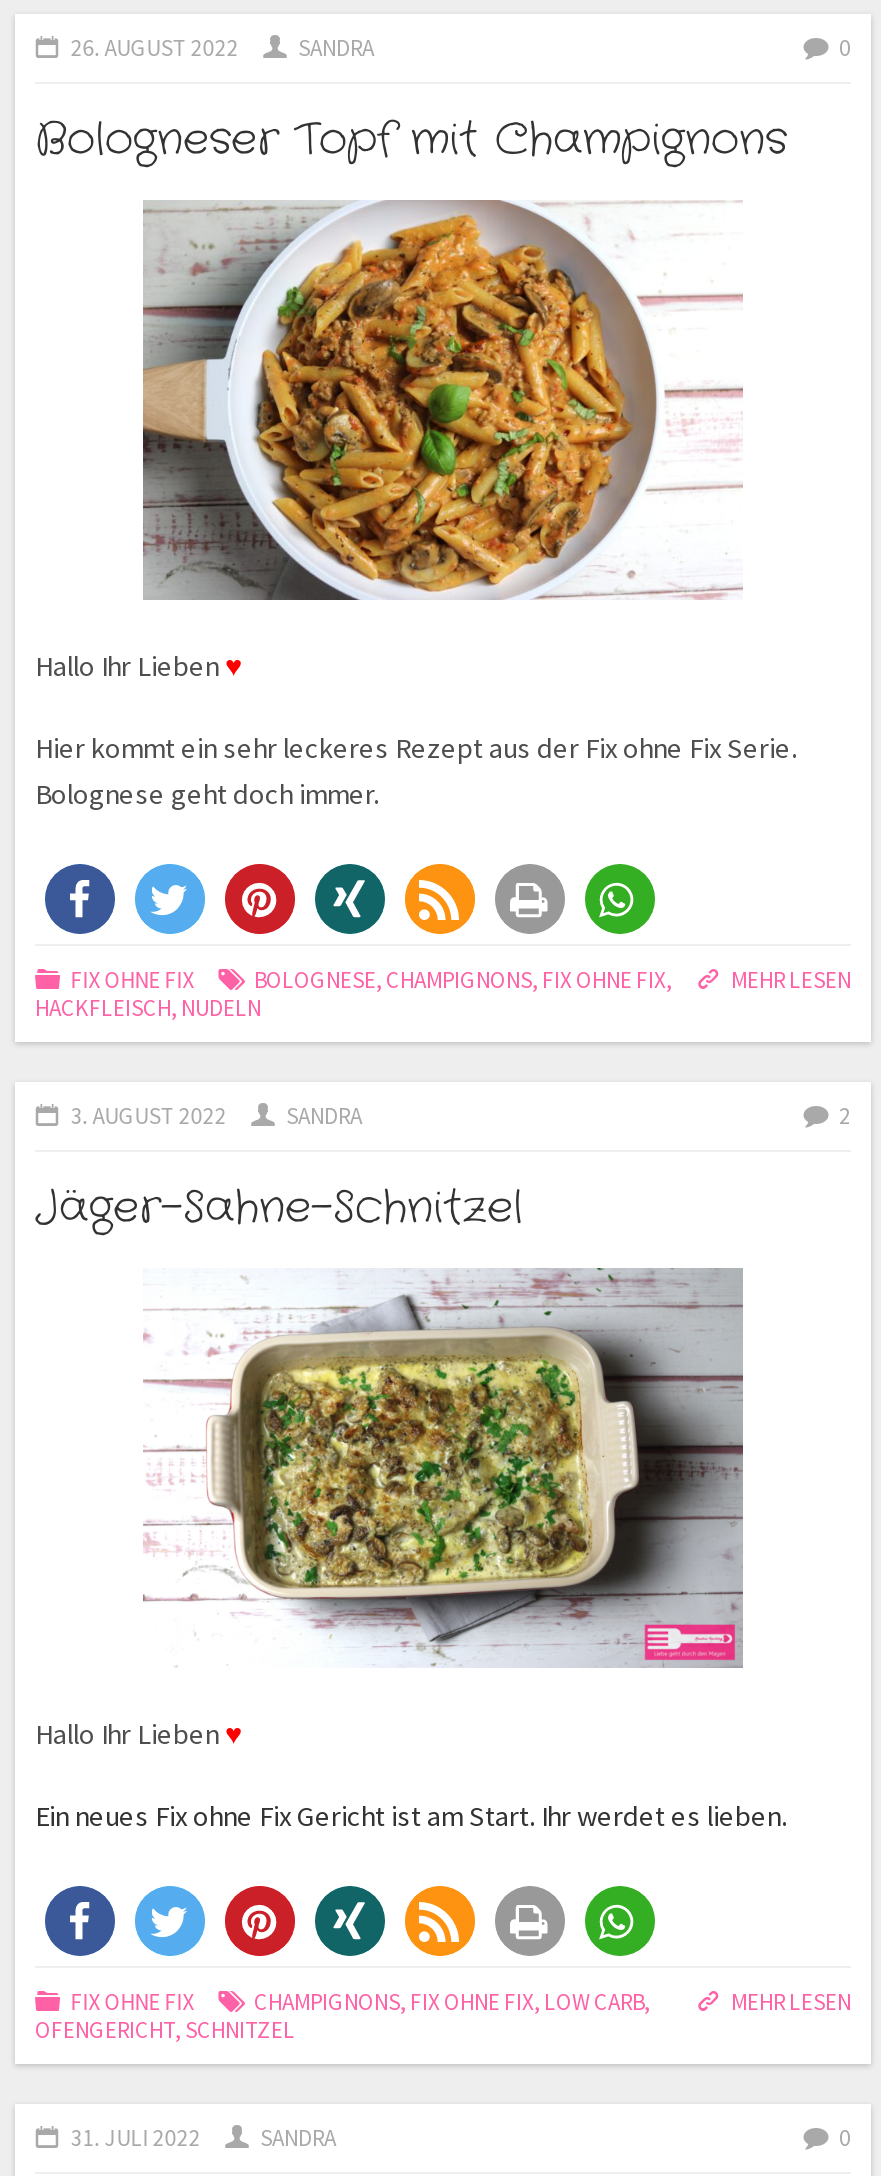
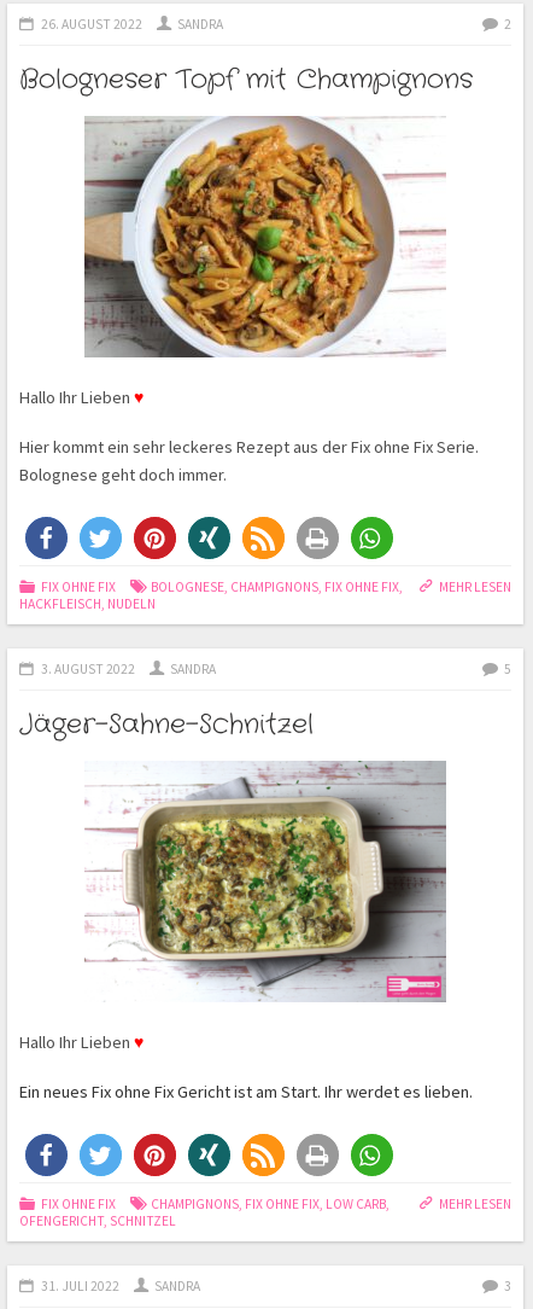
- 0
+ 2

- 2
+ 5

- 0
+ 3
